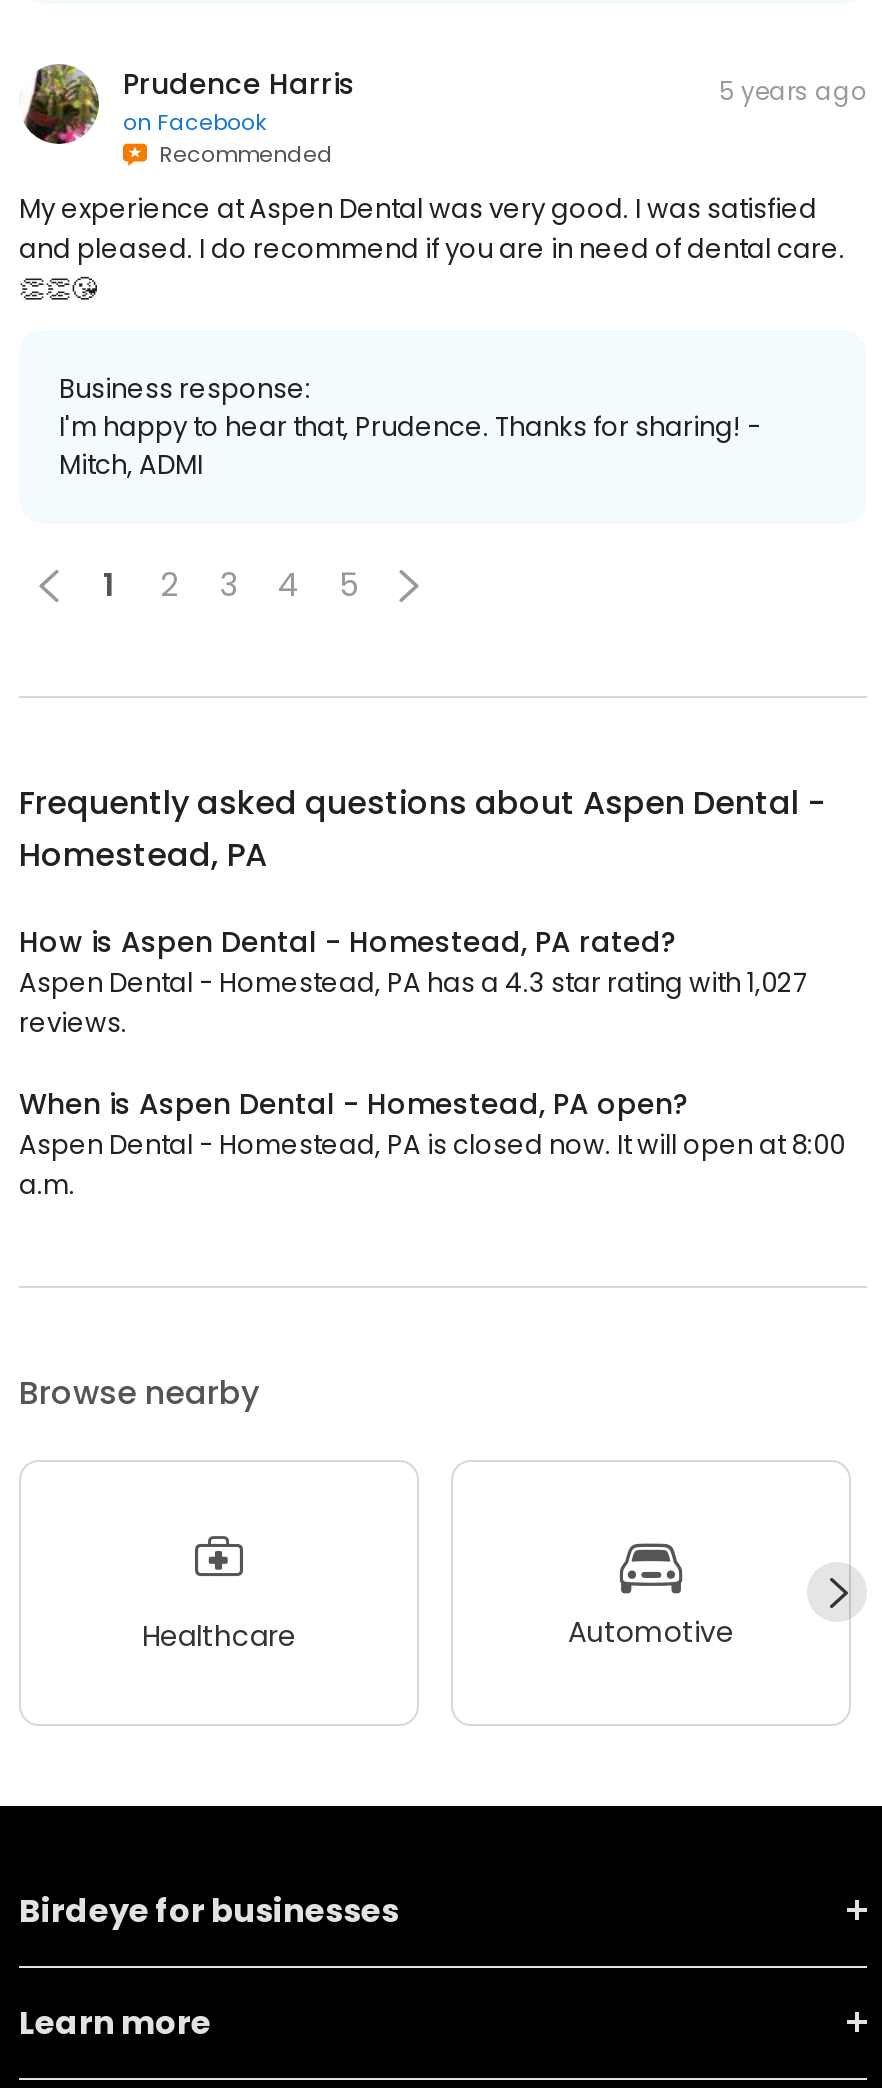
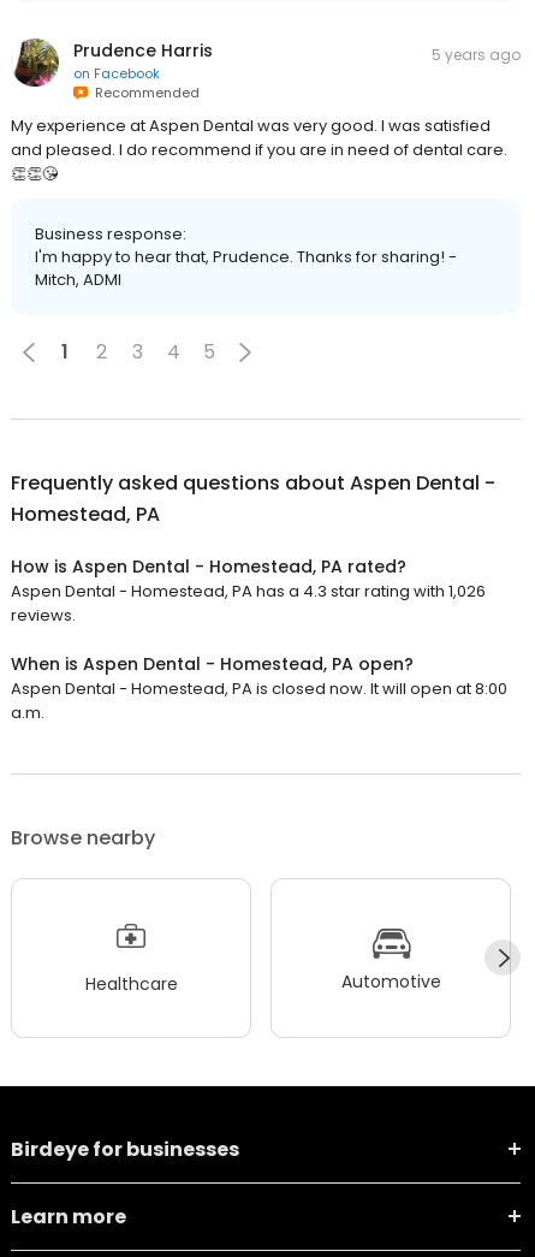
- Aspen Dental - Homestead, PA has a 4.3 star rating with 1,027
+ Aspen Dental - Homestead, PA has a 4.3 star rating with 1,026
